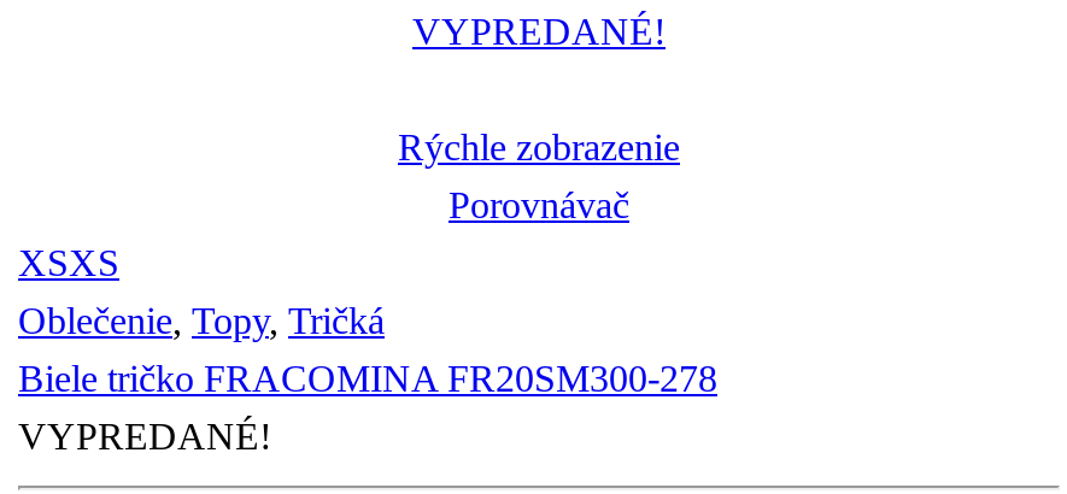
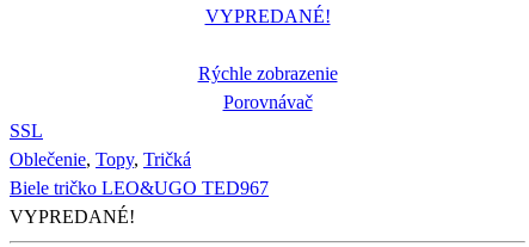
- XSXS
+ SSL

- Biele tričko FRACOMINA FR20SM300-278
+ Biele tričko LEO&UGO TED967
